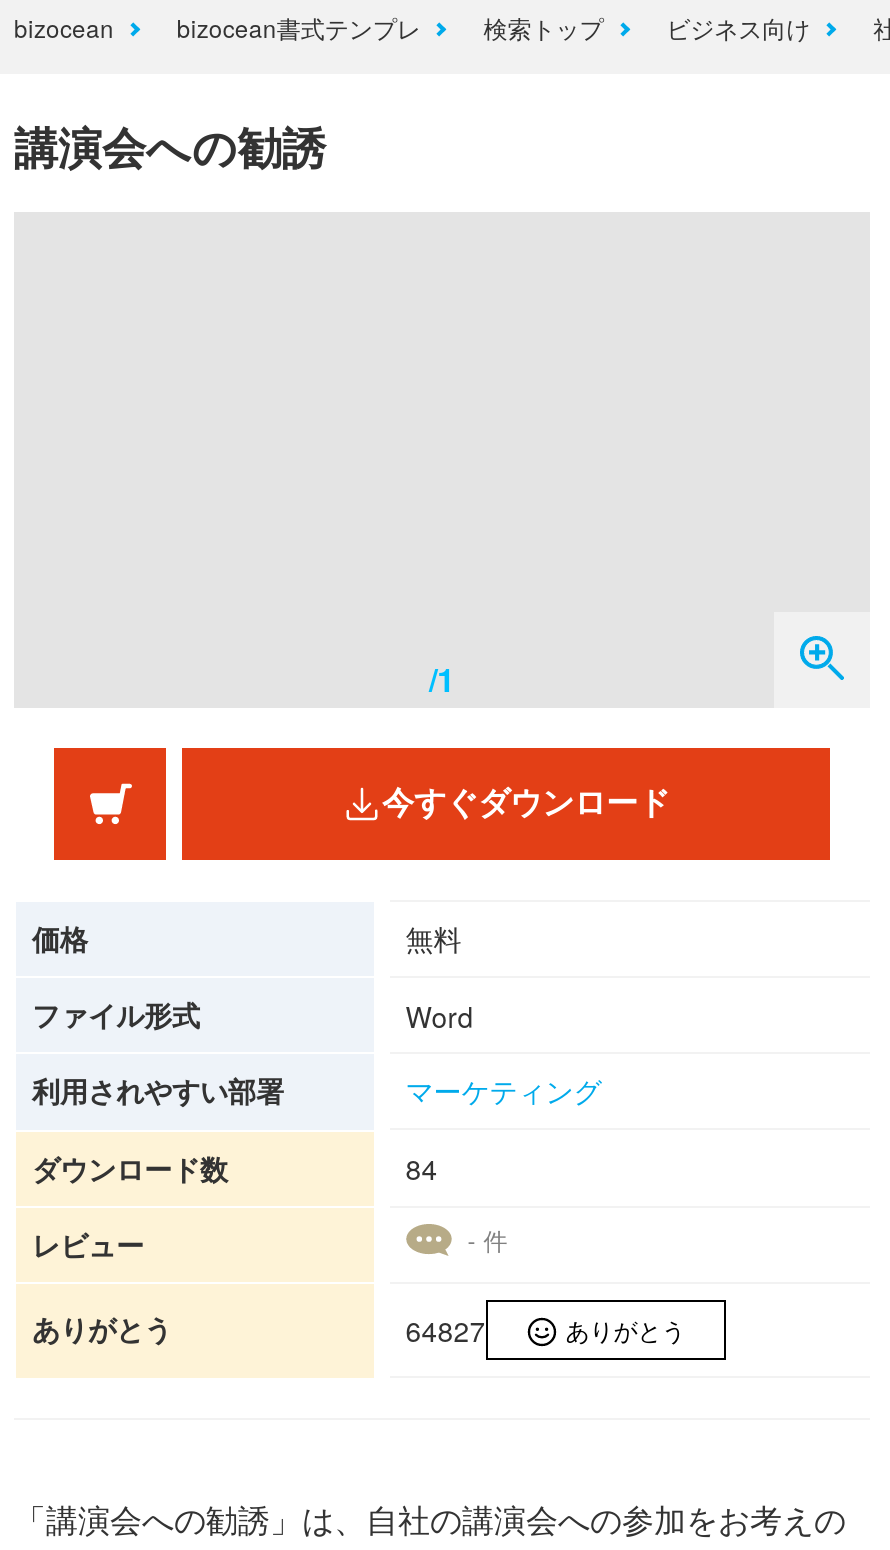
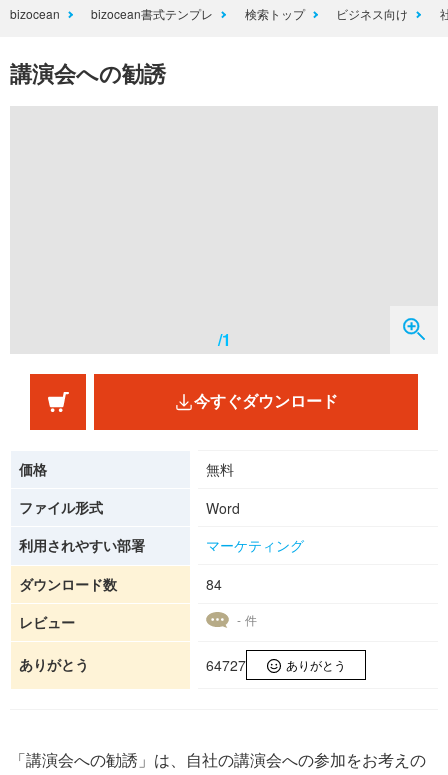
- 64827
+ 64727
